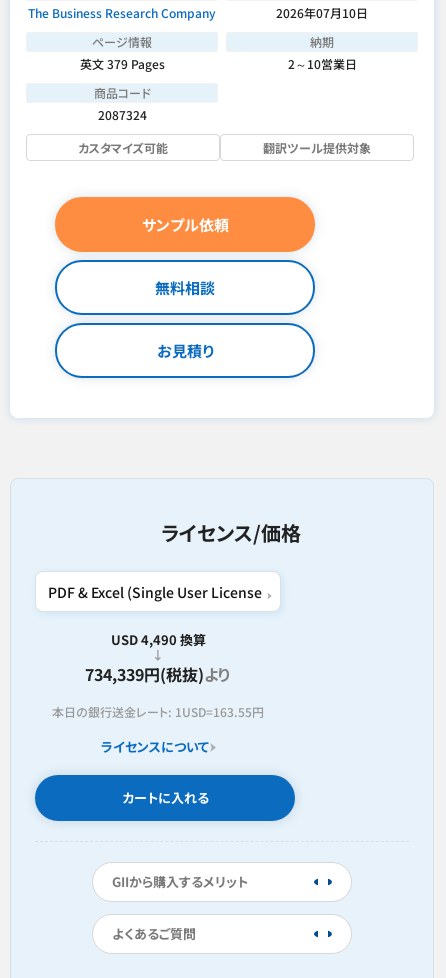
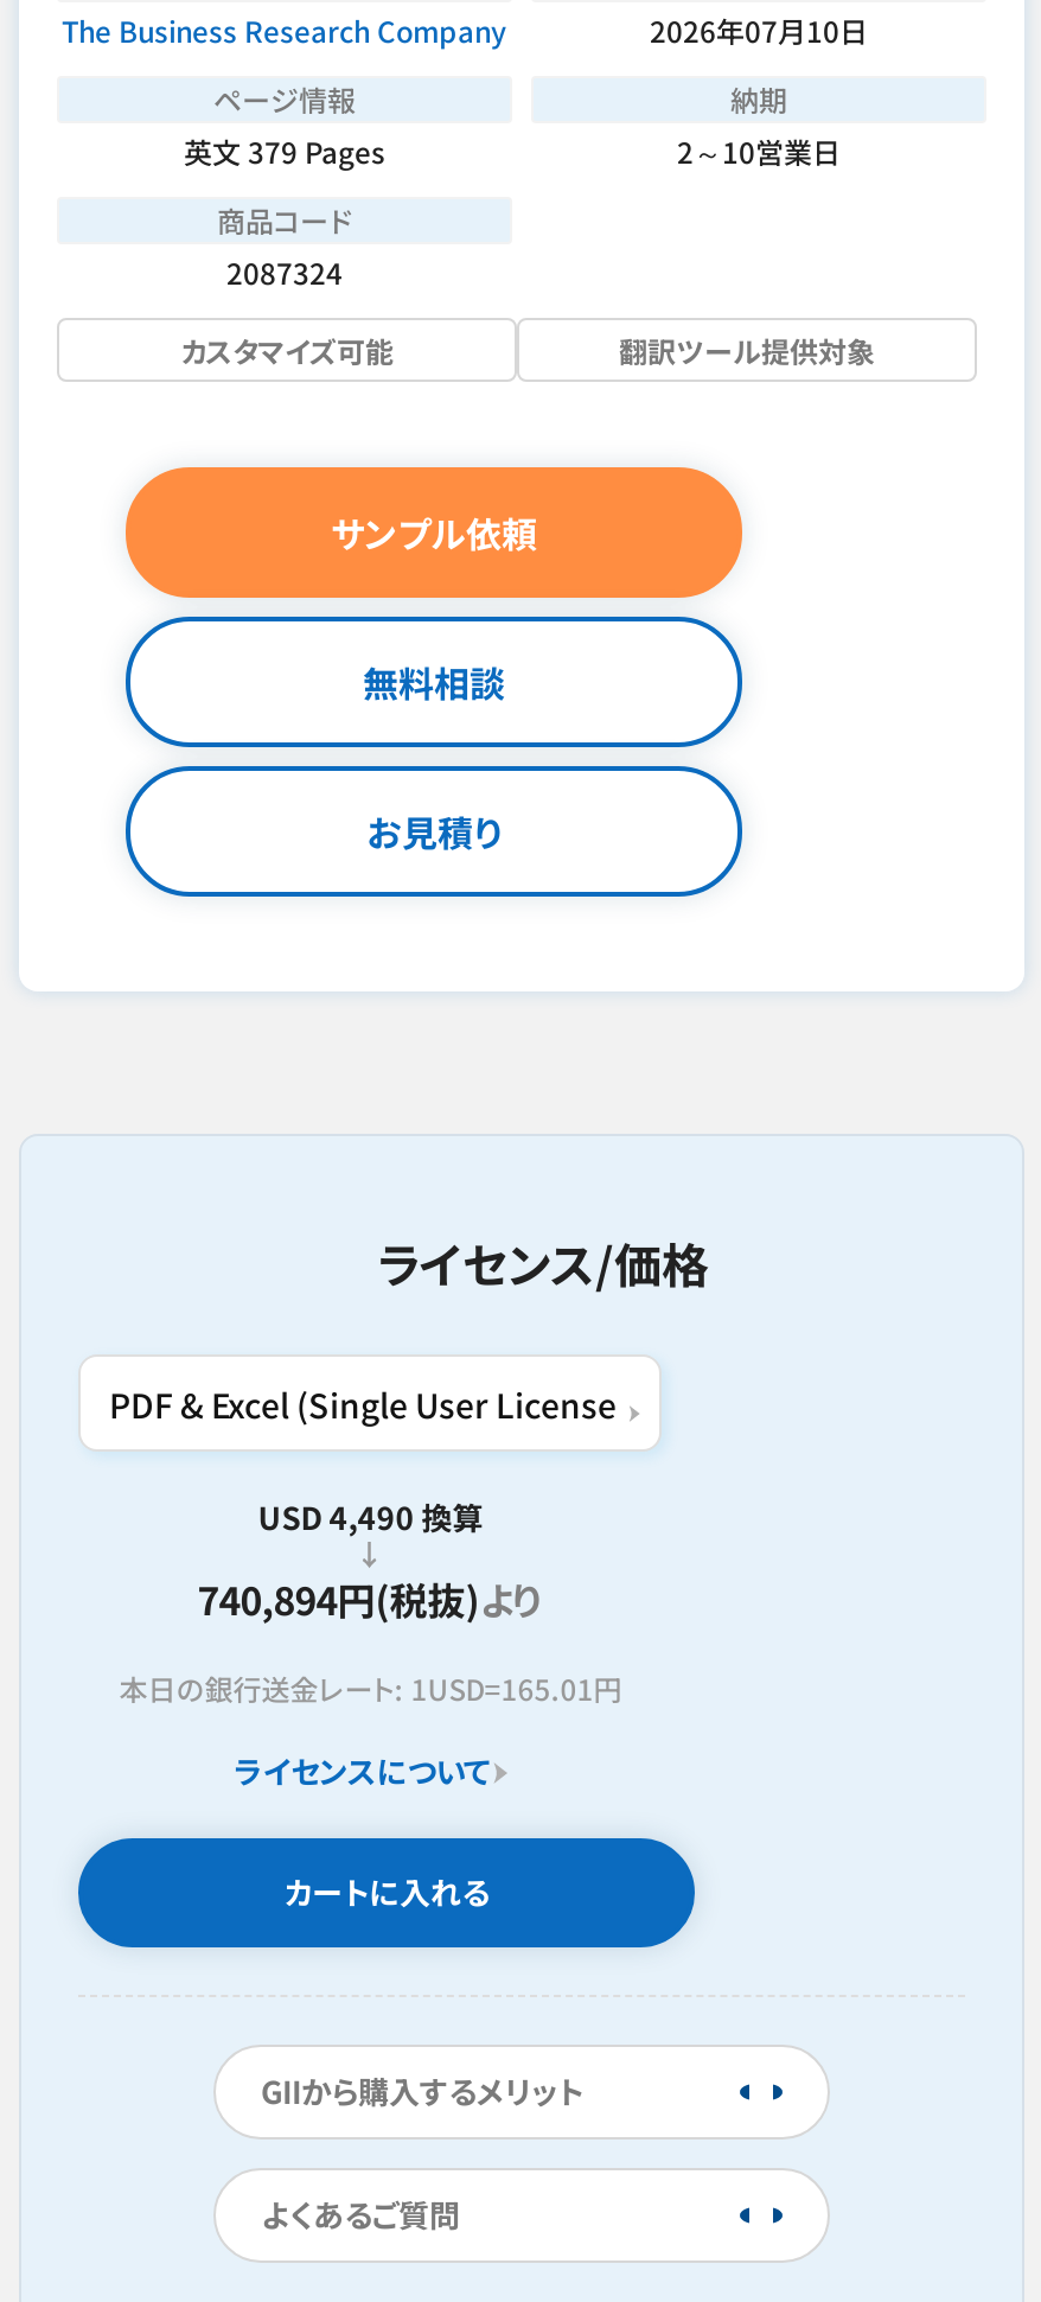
- 734,339円(税抜)より
+ 740,894円(税抜)より

- 本日の銀行送金レート: 1USD=163.55円
+ 本日の銀行送金レート: 1USD=165.01円
